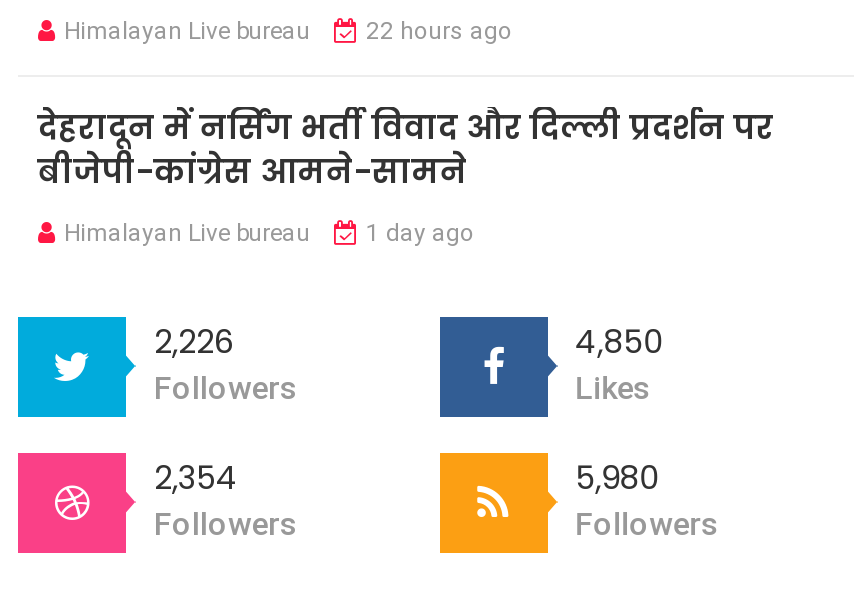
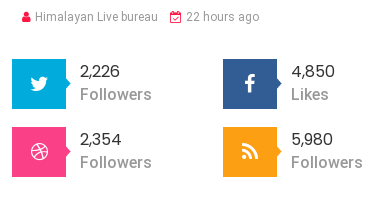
- देहरादून में नर्सिंग भर्ती विवाद और दिल्ली प्रदर्शन पर
- बीजेपी-कांग्रेस आमने-सामने
- Himalayan Live bureau
- 1 day ago
